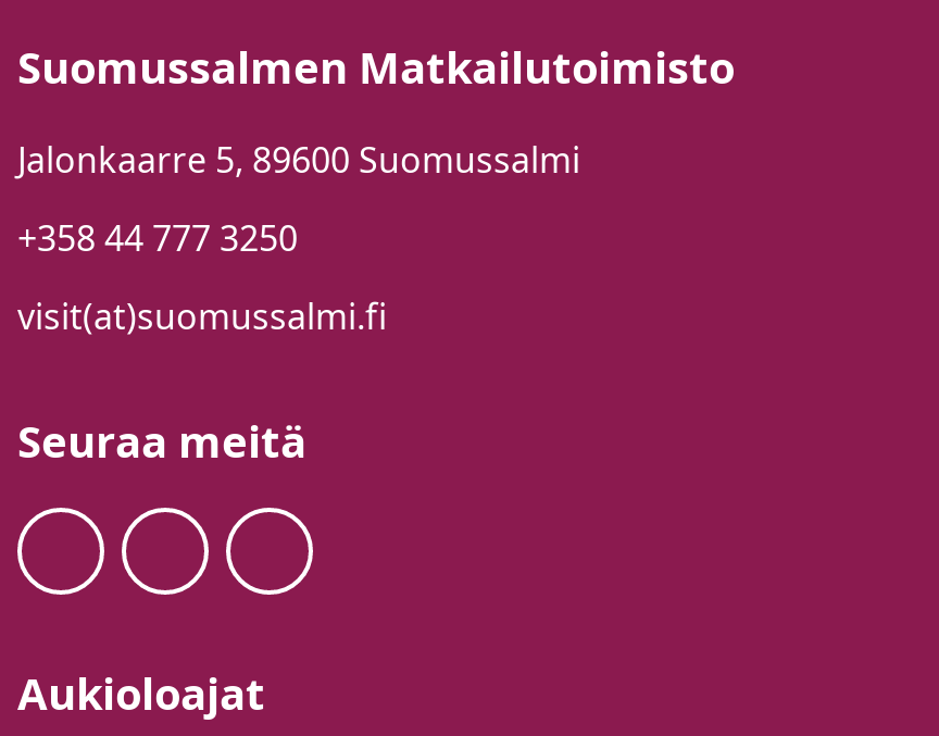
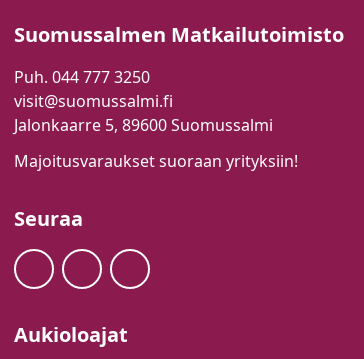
+ Puh. 044 777 3250
+ visit@suomussalmi.fi

moved down: Jalonkaarre 5, 89600 Suomussalmi

- +358 44 777 3250
- visit(at)suomussalmi.fi
- Seuraa meitä
+ Majoitusvaraukset suoraan yrityksiin!
+ Seuraa
